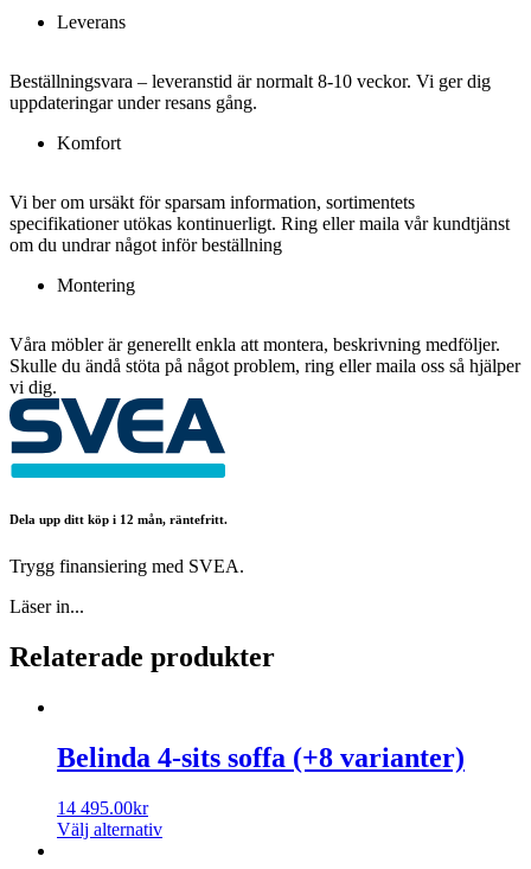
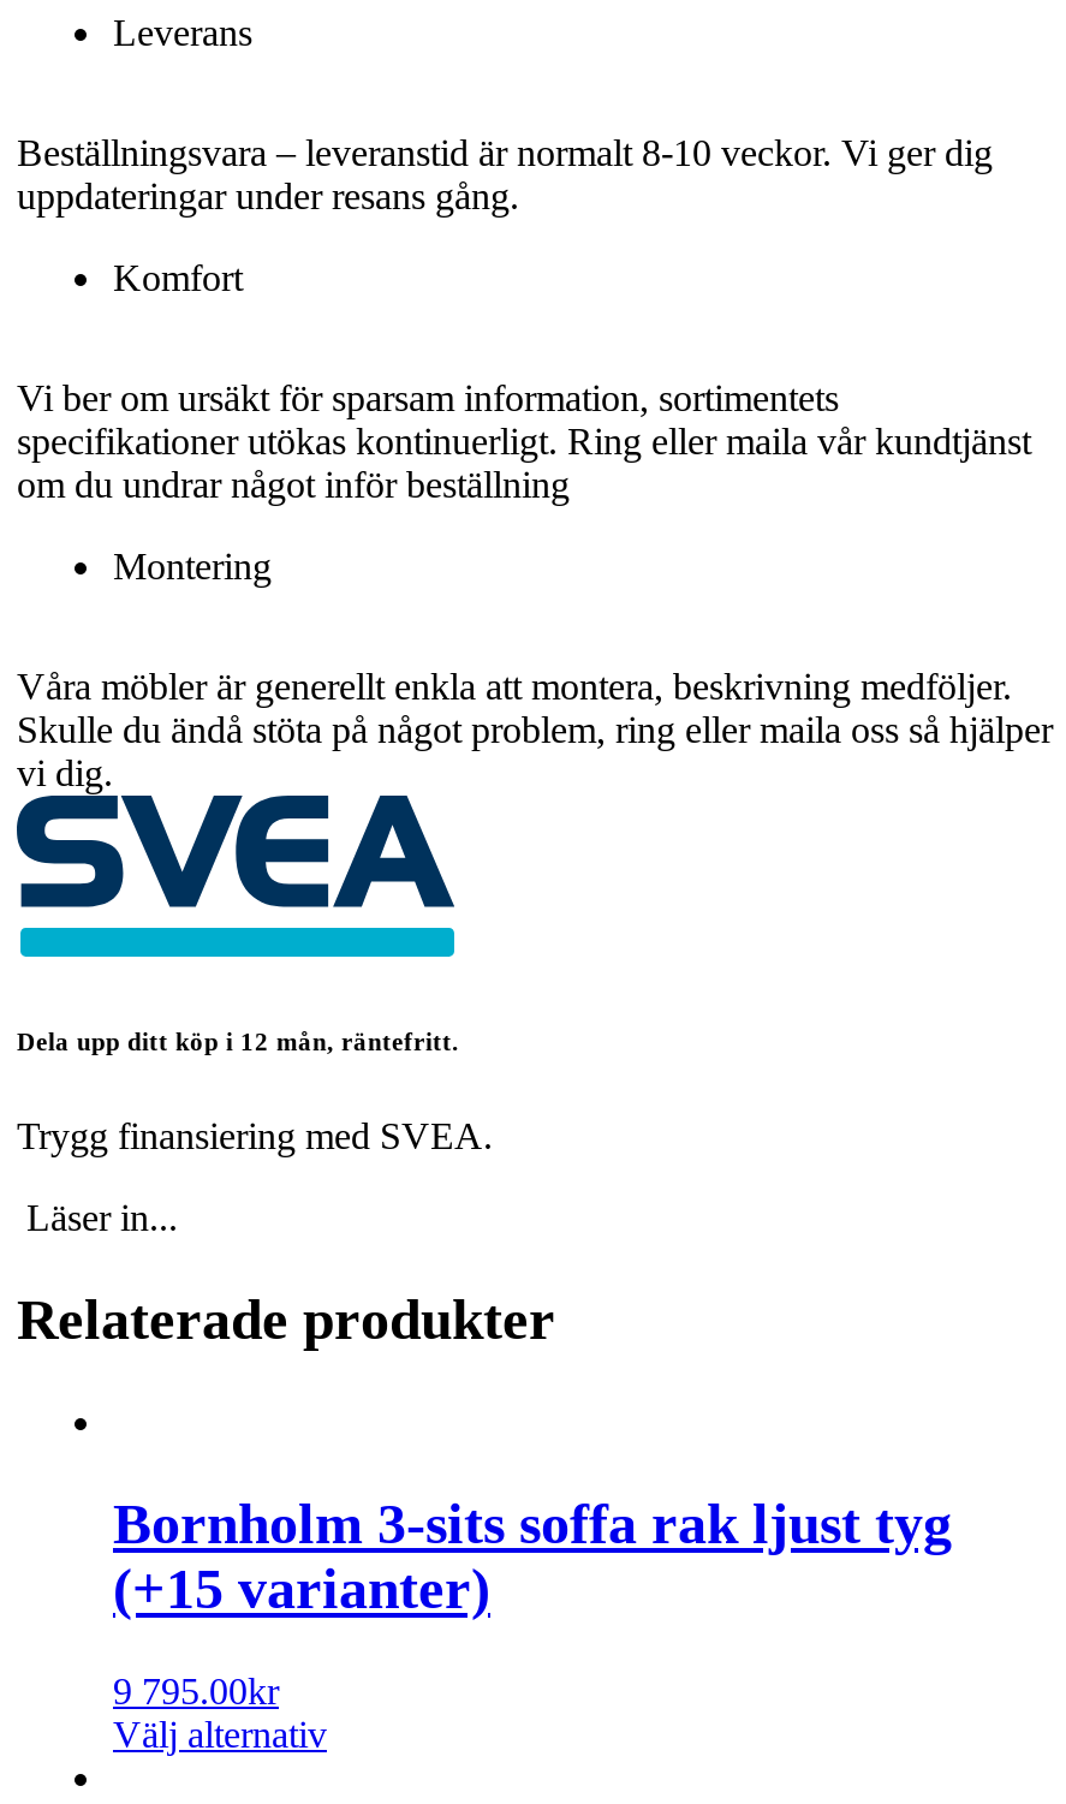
- Belinda 4-sits soffa (+8 varianter)
+ Bornholm 3-sits soffa rak ljust tyg
+ (+15 varianter)

- 14 495.00kr
+ 9 795.00kr
